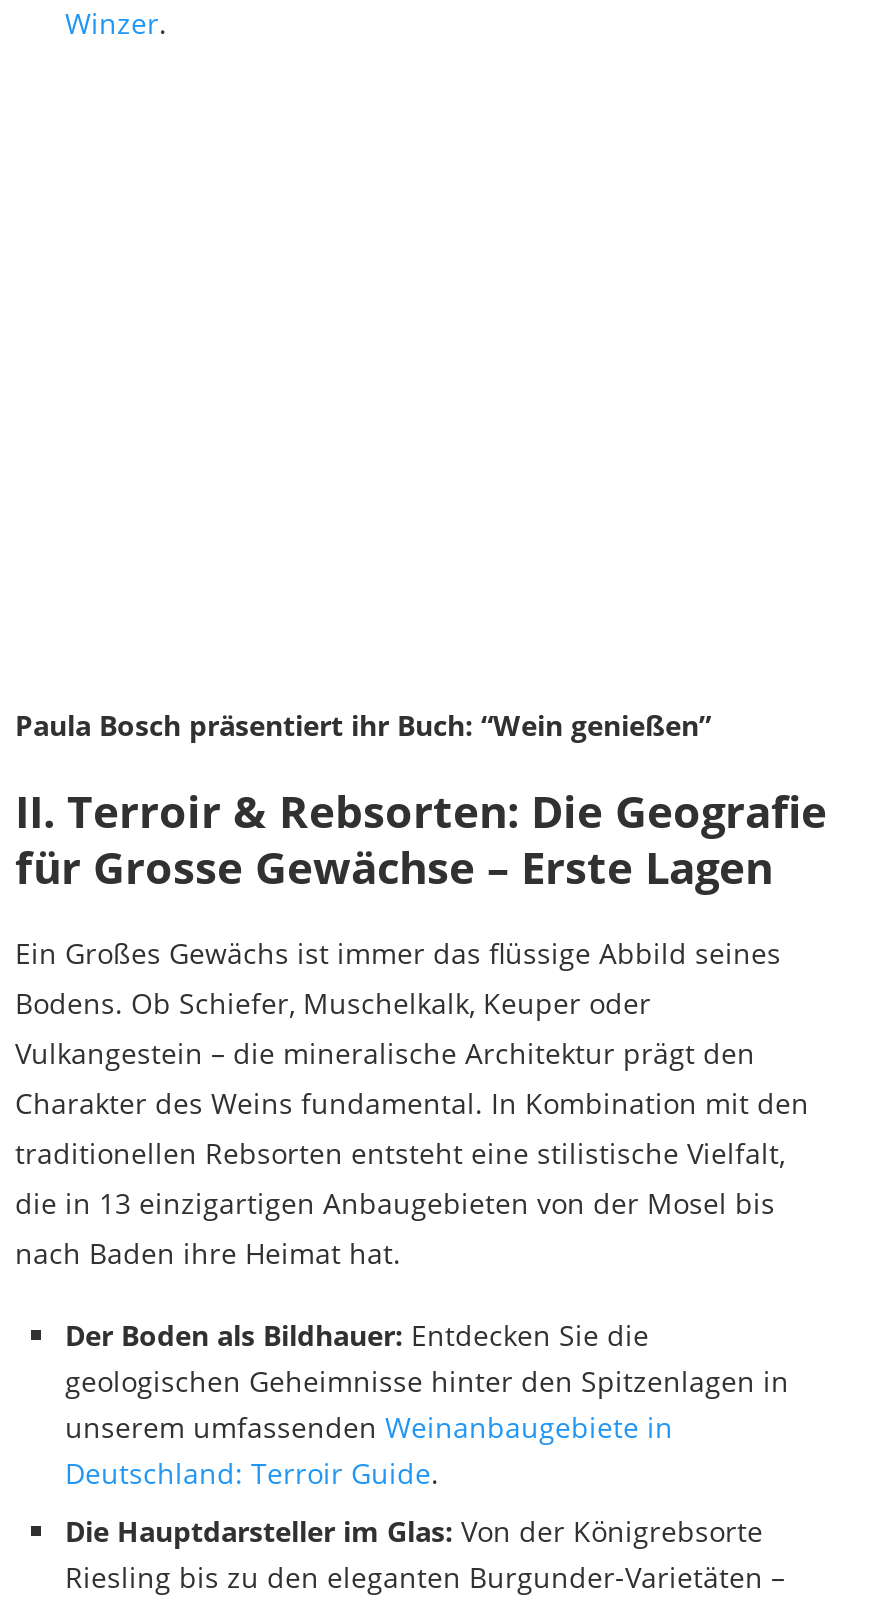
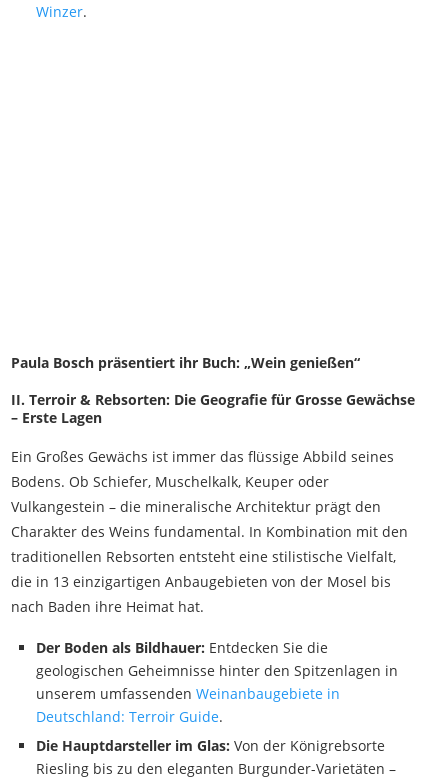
- Paula Bosch präsentiert ihr Buch: “Wein genießen”
+ Paula Bosch präsentiert ihr Buch: „Wein genießen“
